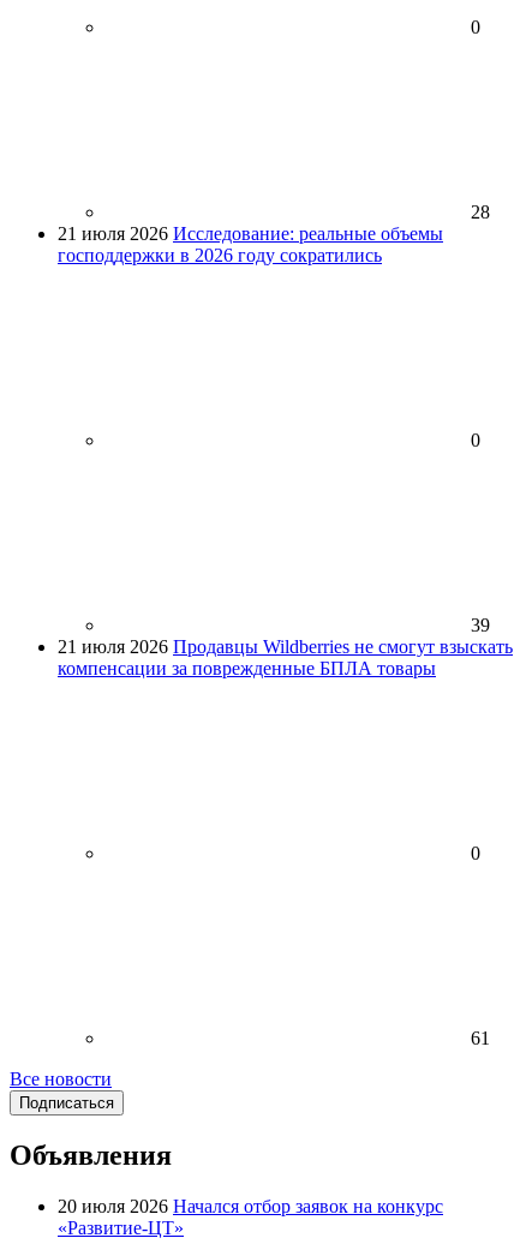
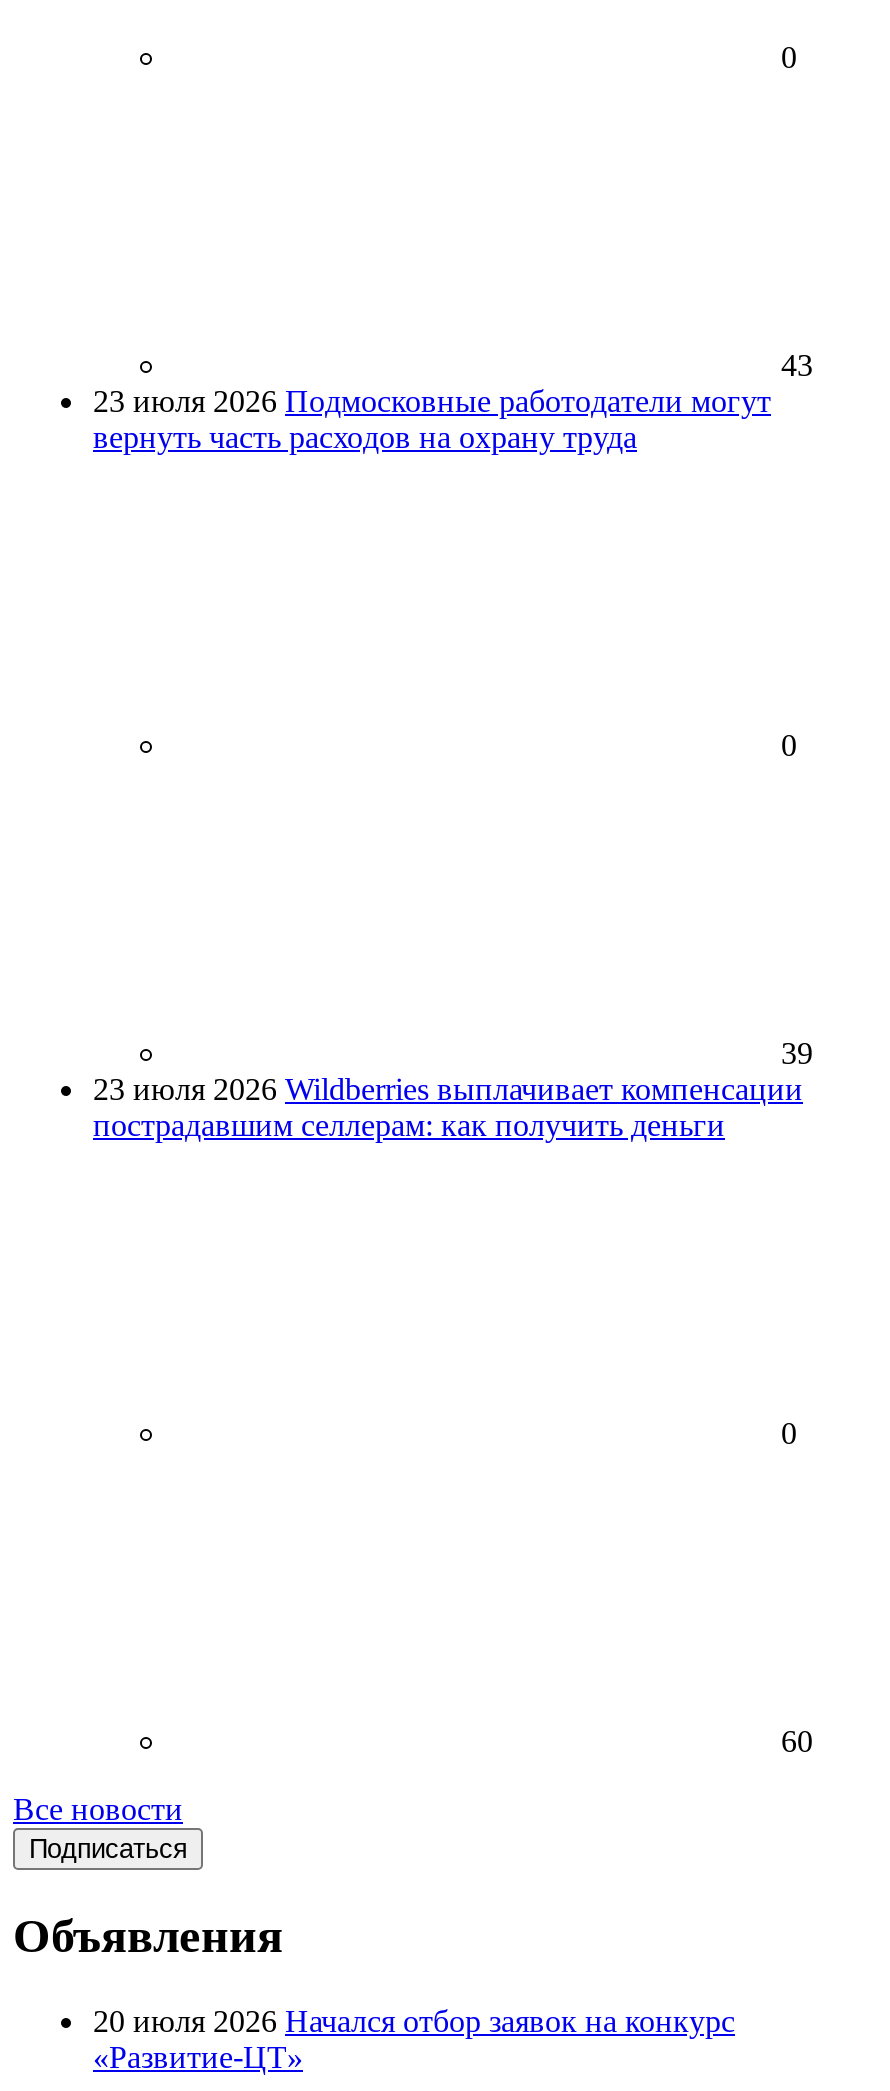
- 28
- 21 июля 2026 Исследование: реальные объемы
- господдержки в 2026 году сократились
+ 43
+ 23 июля 2026 Подмосковные работодатели могут
+ вернуть часть расходов на охрану труда

- 21 июля 2026 Продавцы Wildberries не смогут взыскать
- компенсации за поврежденные БПЛА товары
+ 23 июля 2026 Wildberries выплачивает компенсации
+ пострадавшим селлерам: как получить деньги

- 61
+ 60
